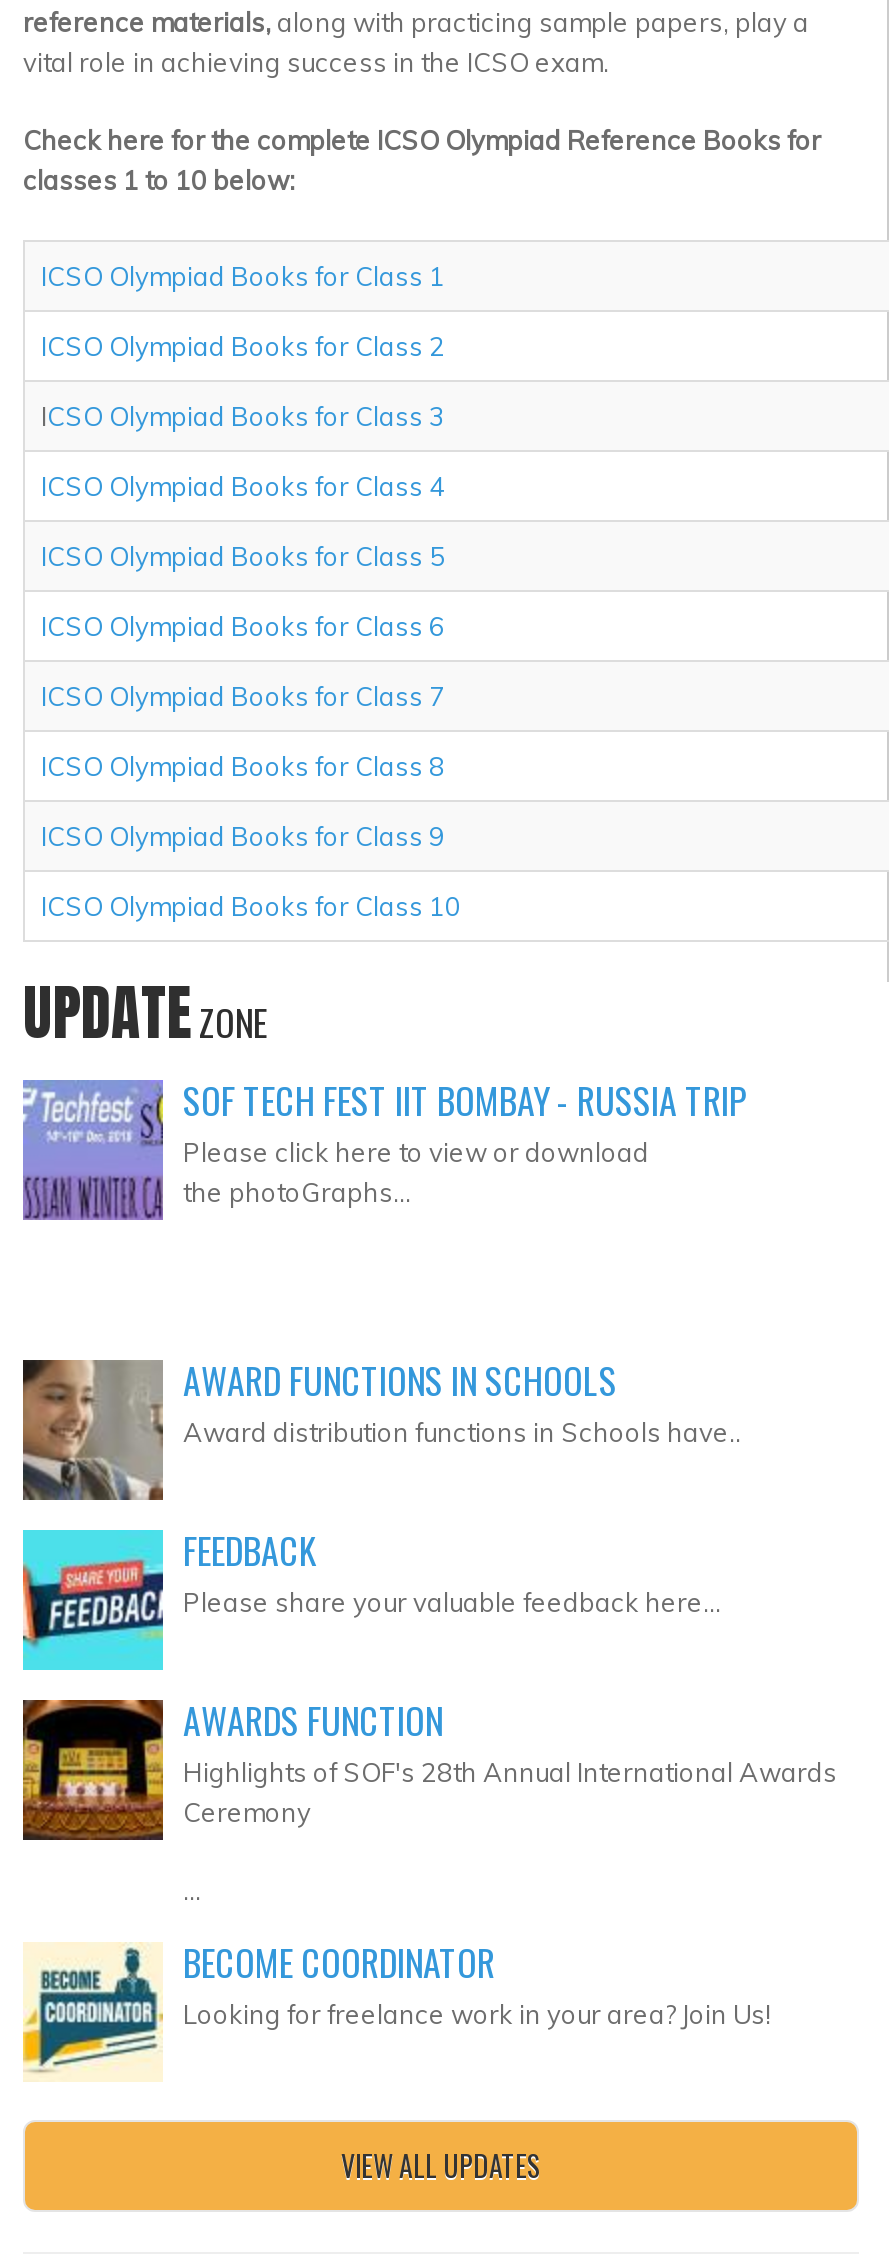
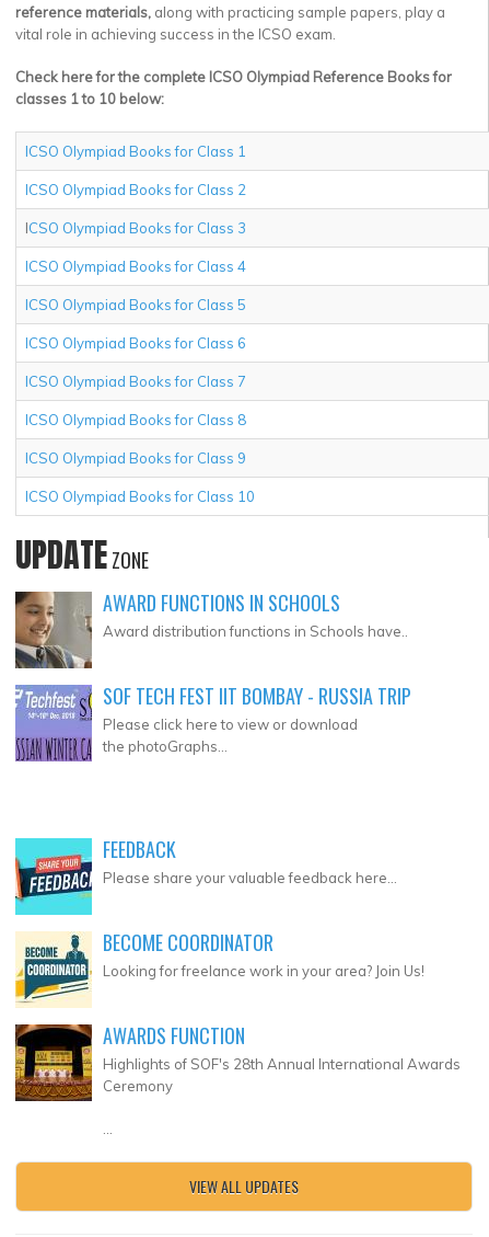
moved down: [image] | SOF TECH FEST IIT BOMBAY - RUSSIA TRIP | Please click here to view or download | the photoGraphs...

moved up: [image] | AWARD FUNCTIONS IN SCHOOLS | Award distribution functions in Schools have..

moved down: [image] | AWARDS FUNCTION | Highlights of SOF's 28th Annual International Awards | Ceremony

moved up: [image] | BECOME COORDINATOR | Looking for freelance work in your area? Join Us!
